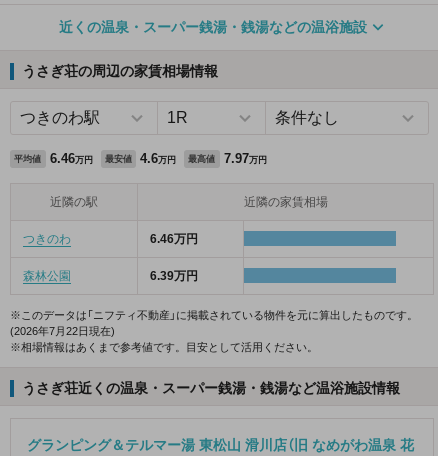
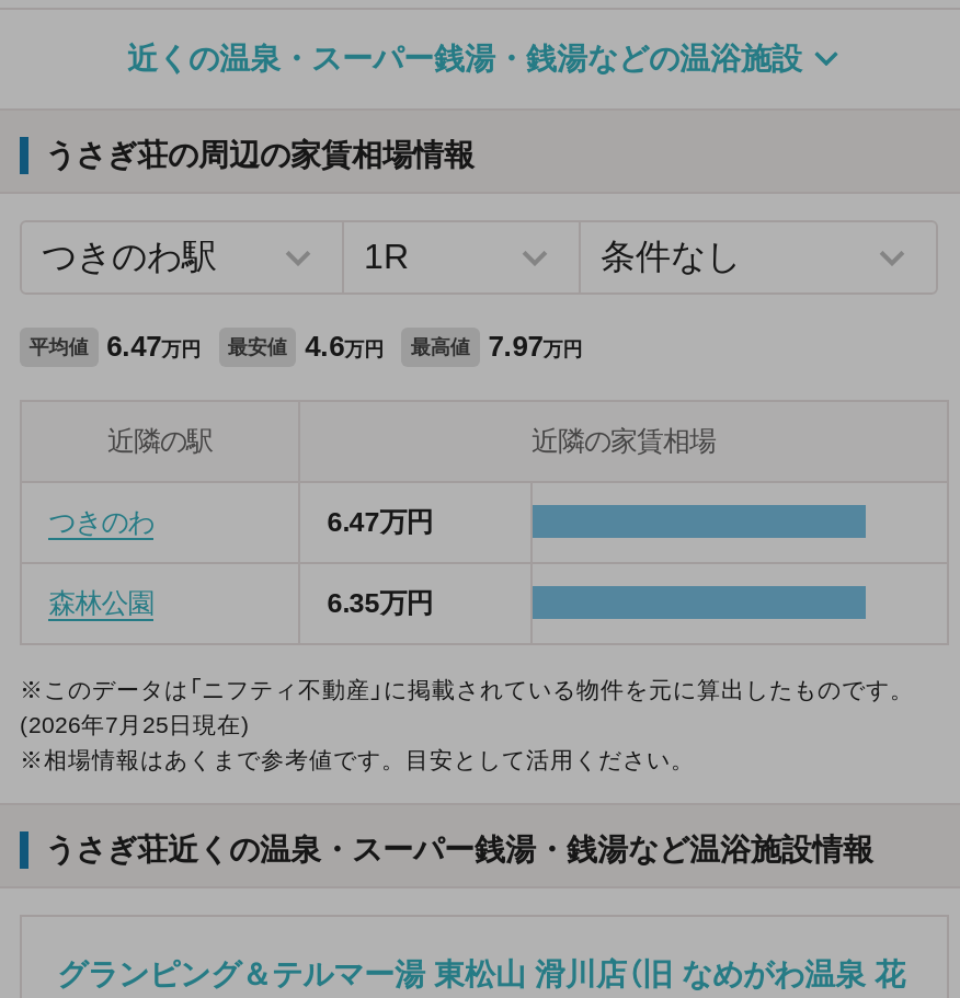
- 平均値 6.46万円 最安値 4.6万円 最高値 7.97万円
+ 平均値 6.47万円 最安値 4.6万円 最高値 7.97万円

- 6.46万円
+ 6.47万円

- 6.39万円
+ 6.35万円

- (2026年7月22日現在)
+ (2026年7月25日現在)
